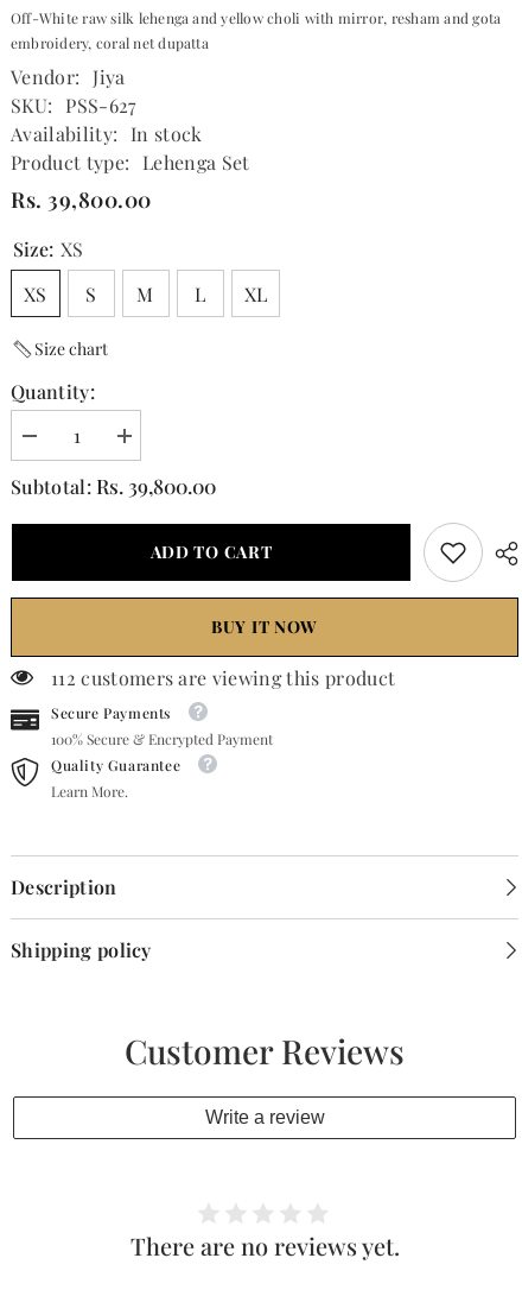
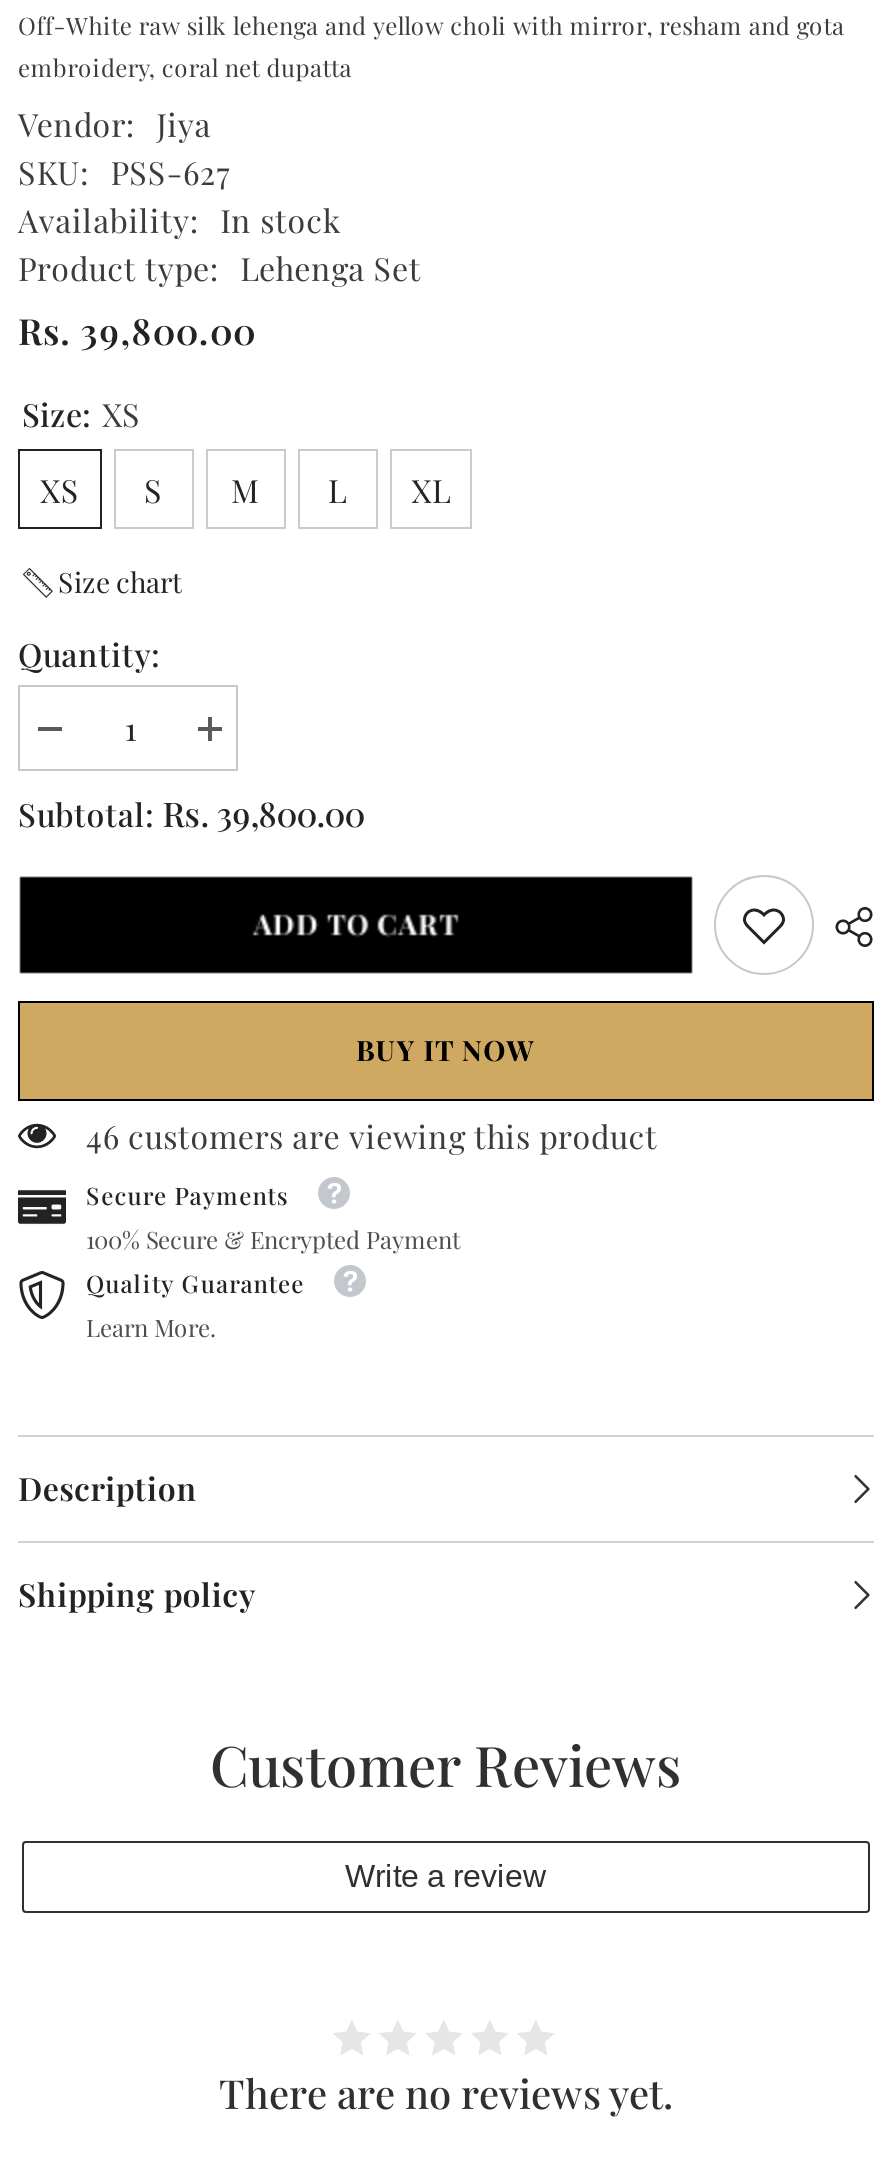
- 112 customers are viewing this product
+ 46 customers are viewing this product
